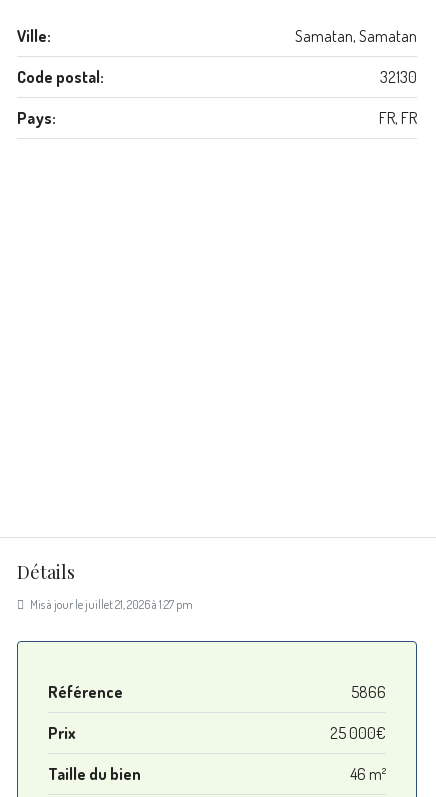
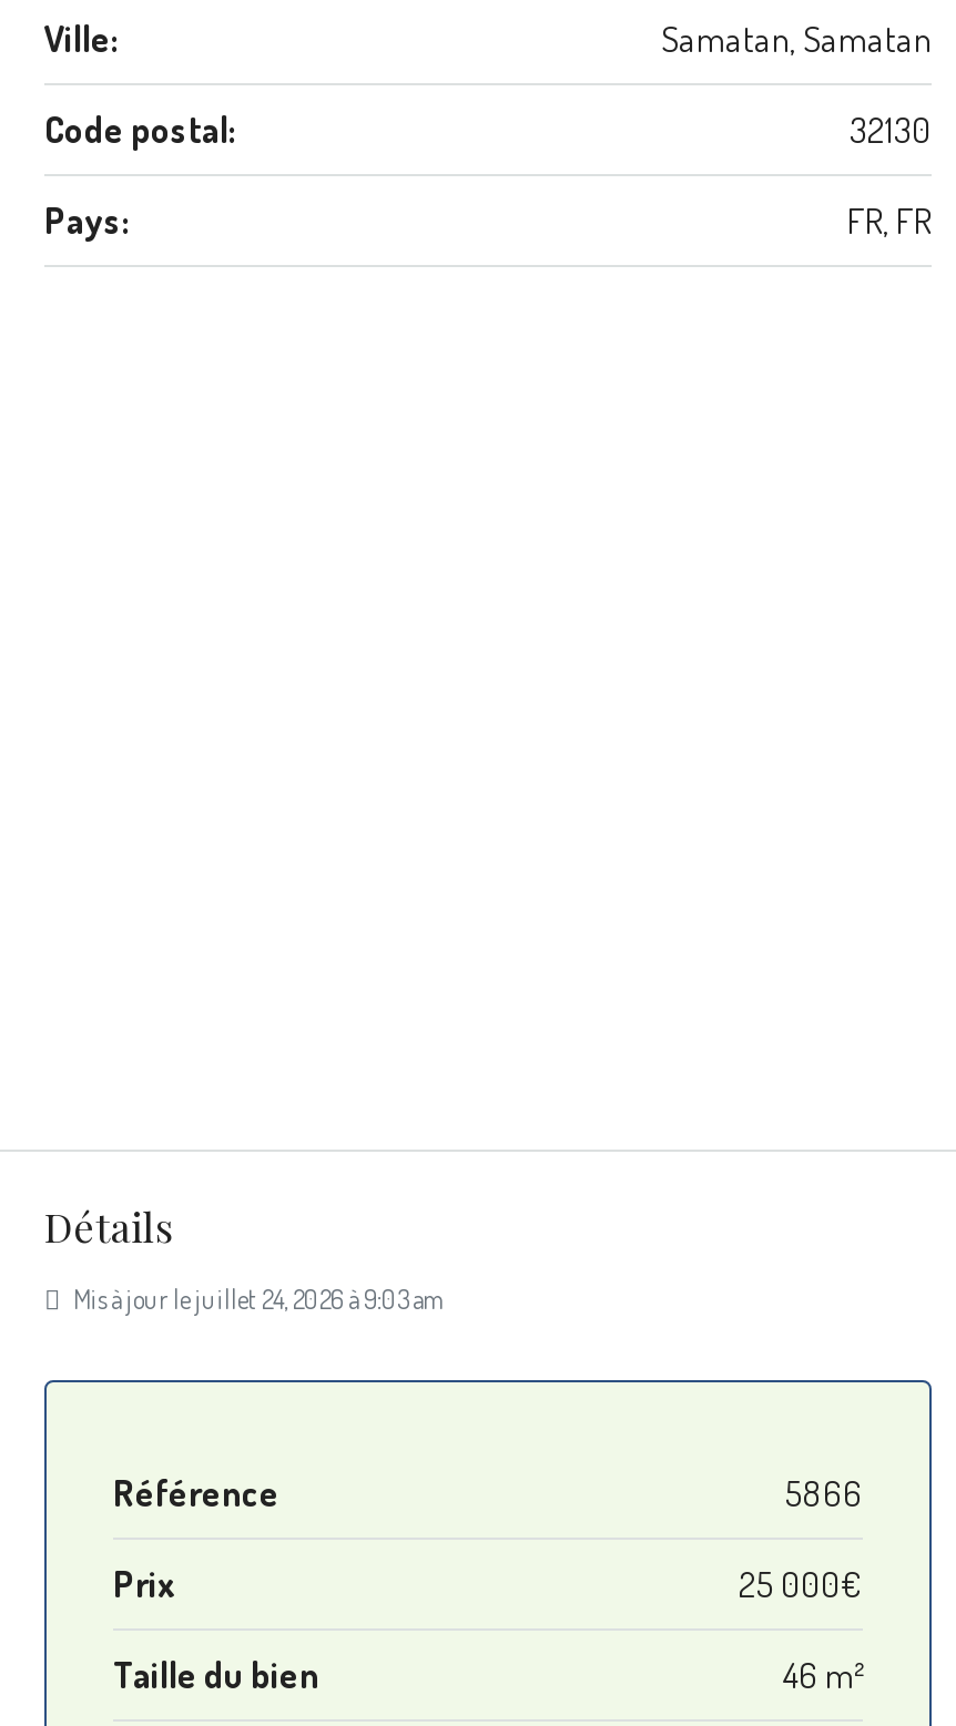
- Mis à jour le juillet 21, 2026 à 1:27 pm
+ Mis à jour le juillet 24, 2026 à 9:03 am
